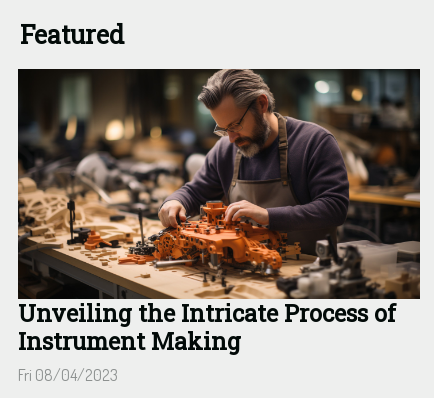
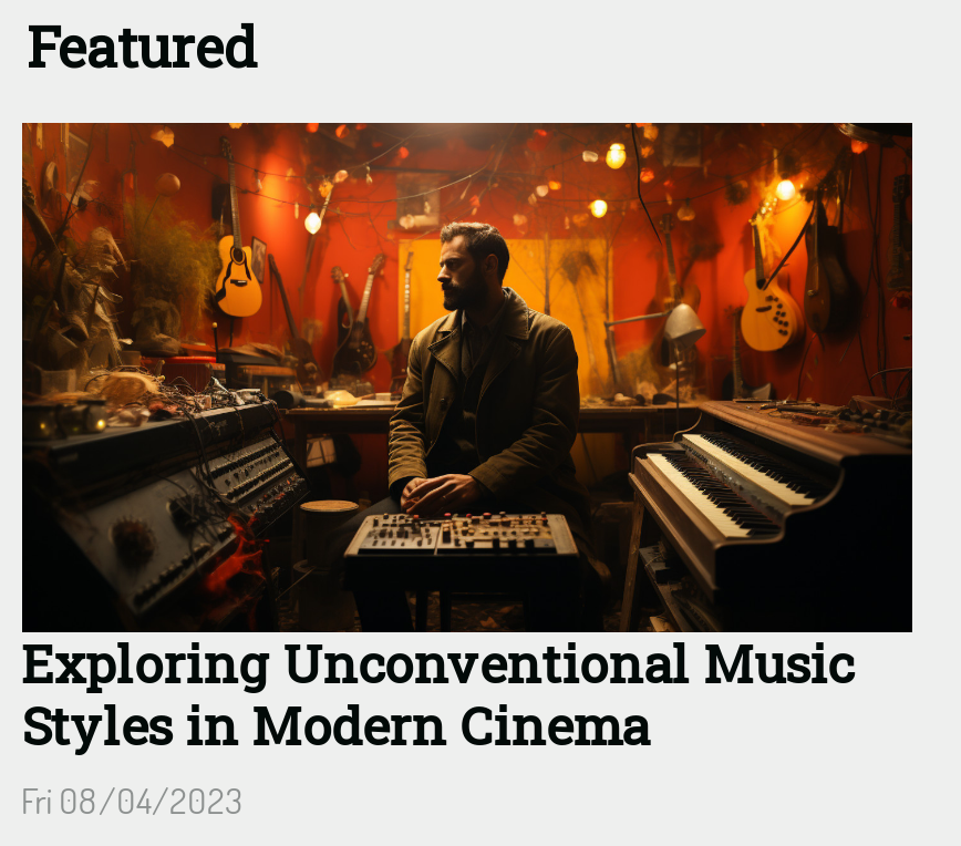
- [image]
- Unveiling the Intricate Process of
- Instrument Making
+ [image]
+ Exploring Unconventional Music
+ Styles in Modern Cinema
